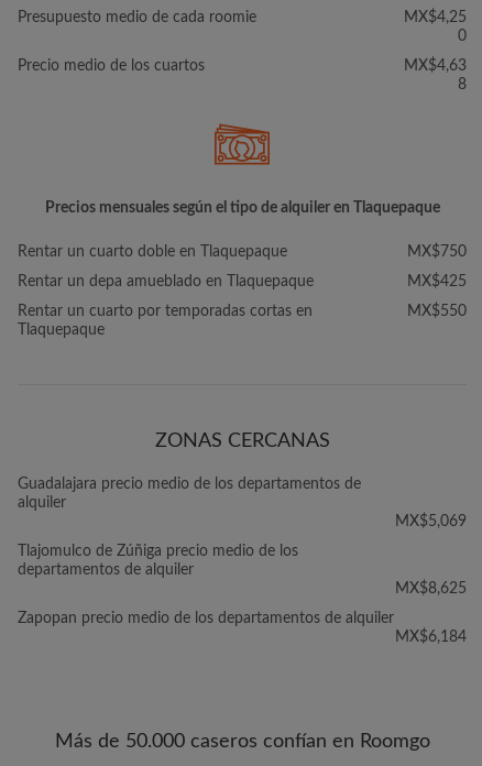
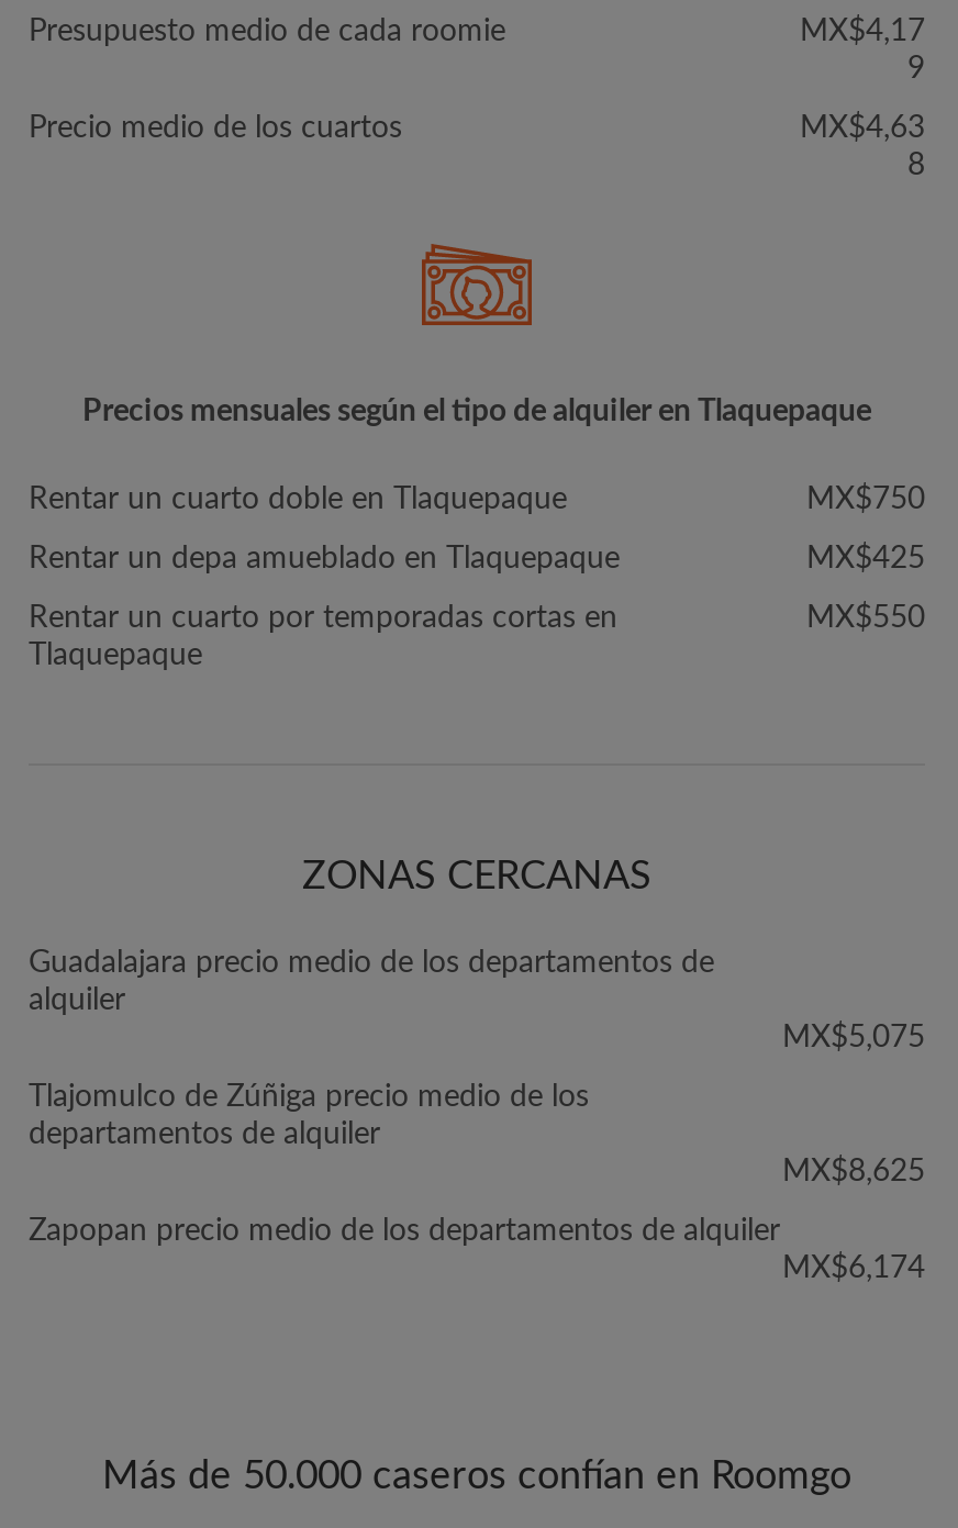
- MX$4,25
- 0
+ MX$4,17
+ 9

- MX$5,069
+ MX$5,075

- MX$6,184
+ MX$6,174
